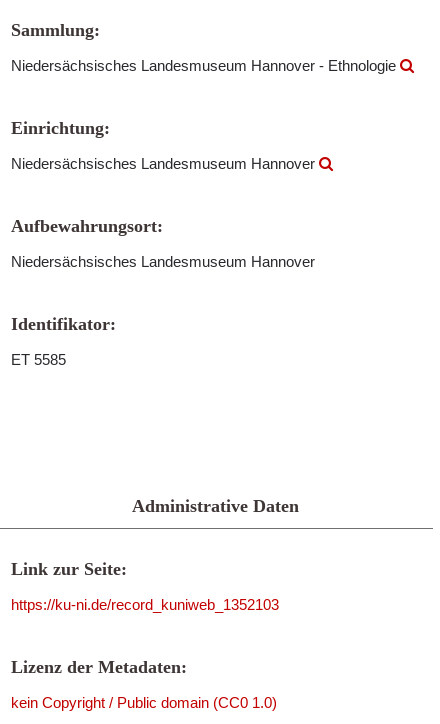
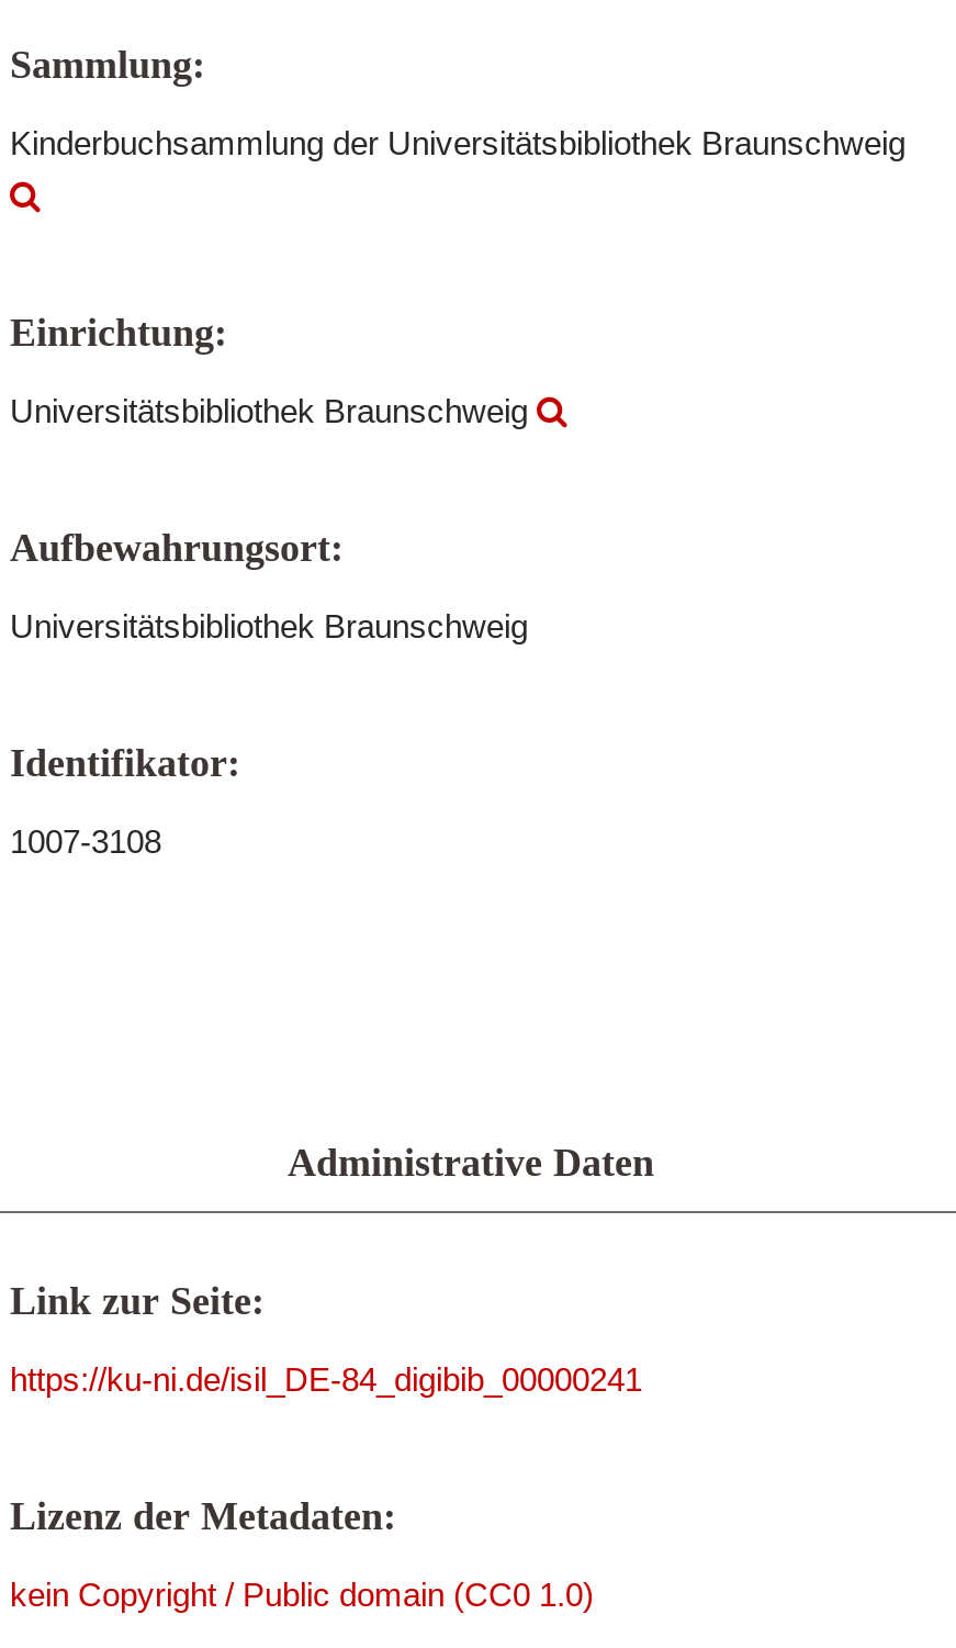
- Niedersächsisches Landesmuseum Hannover - Ethnologie
+ Kinderbuchsammlung der Universitätsbibliothek Braunschweig

- Niedersächsisches Landesmuseum Hannover
+ Universitätsbibliothek Braunschweig

- Niedersächsisches Landesmuseum Hannover
+ Universitätsbibliothek Braunschweig

- ET 5585
+ 1007-3108

- https://ku-ni.de/record_kuniweb_1352103
+ https://ku-ni.de/isil_DE-84_digibib_00000241
